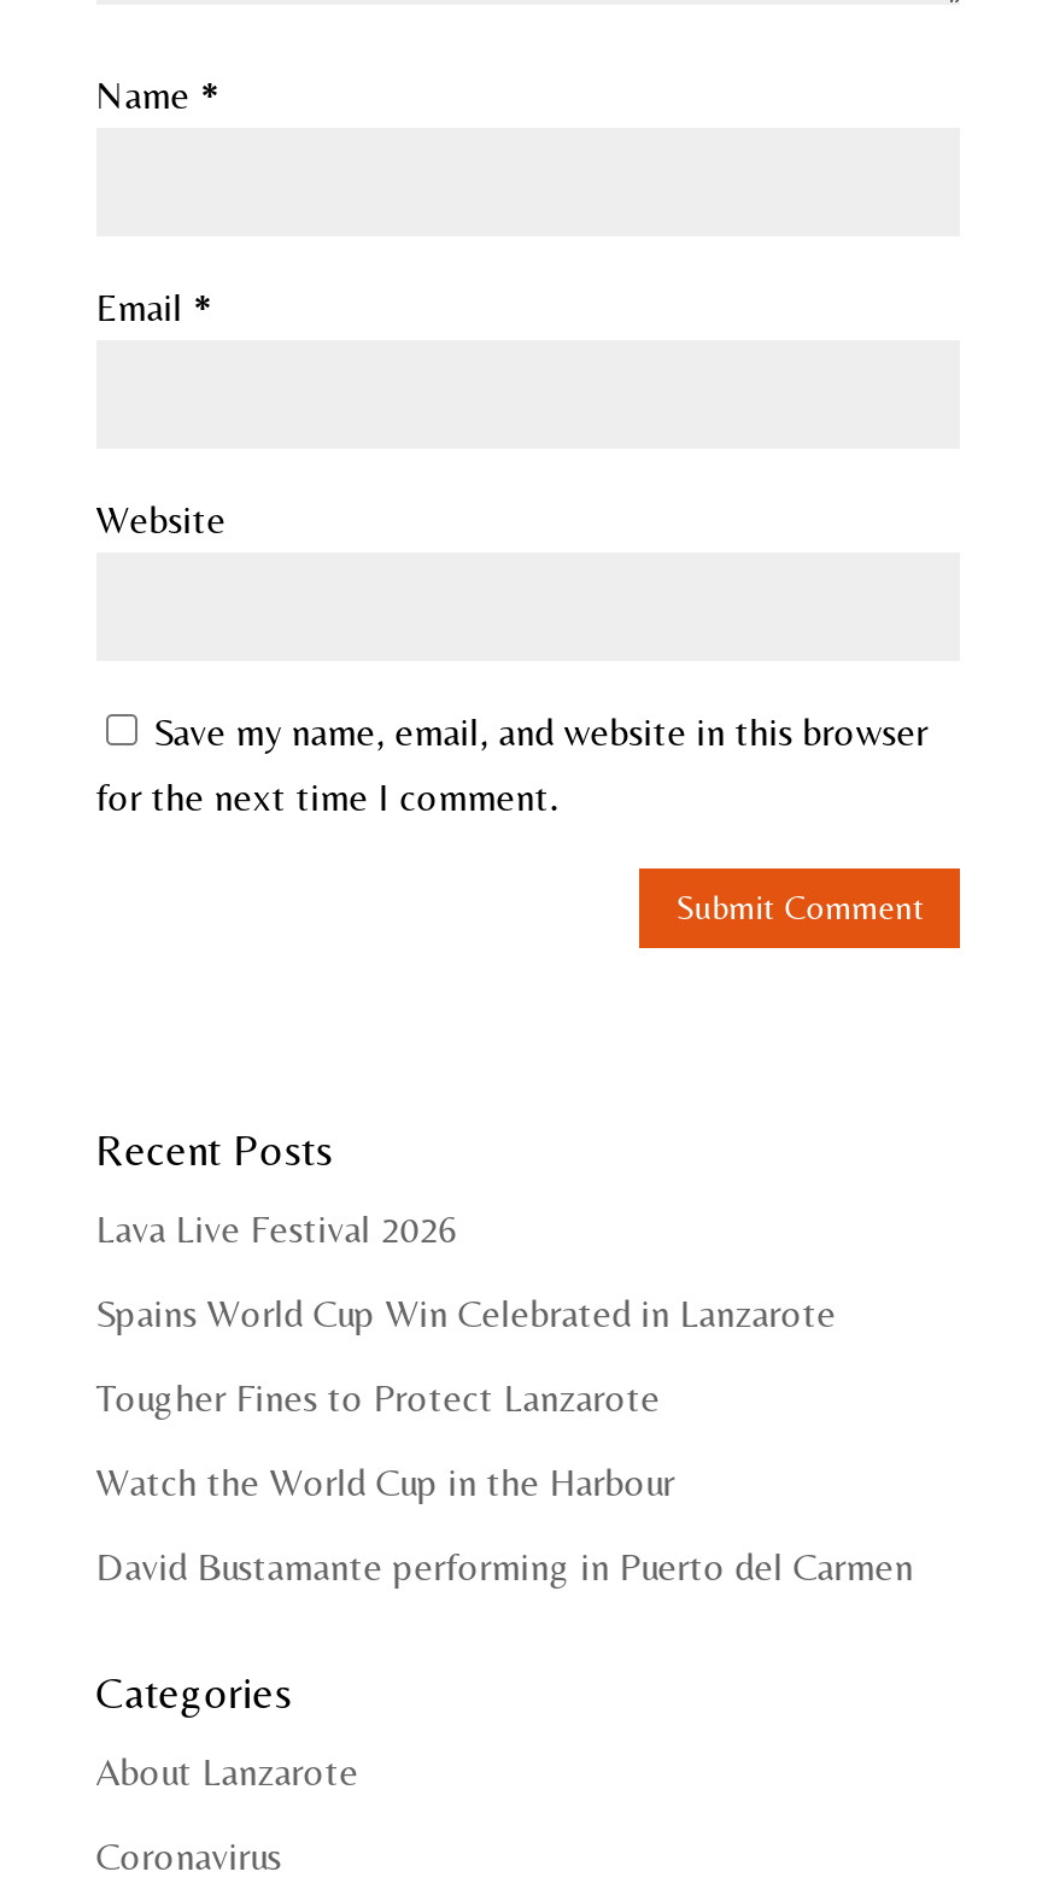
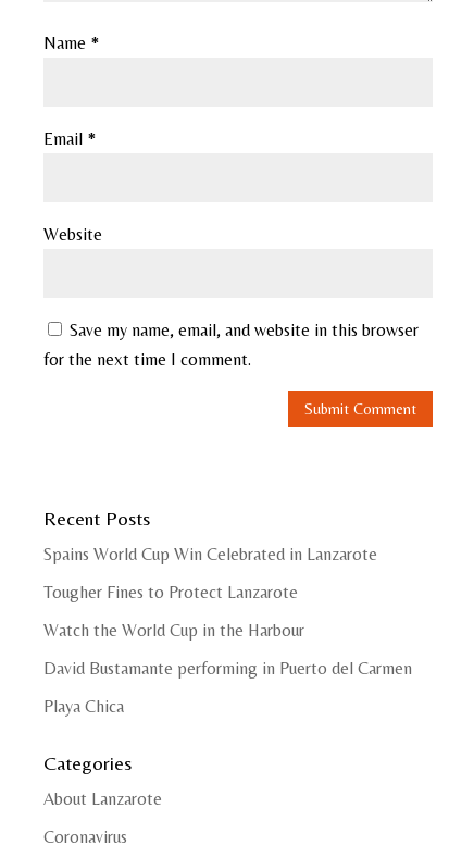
- Lava Live Festival 2026

moved up: Spains World Cup Win Celebrated in Lanzarote | Tougher Fines to Protect Lanzarote | Watch the World Cup in the Harbour | David Bustamante performing in Puerto del Carmen

+ Playa Chica
